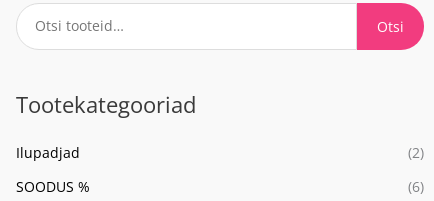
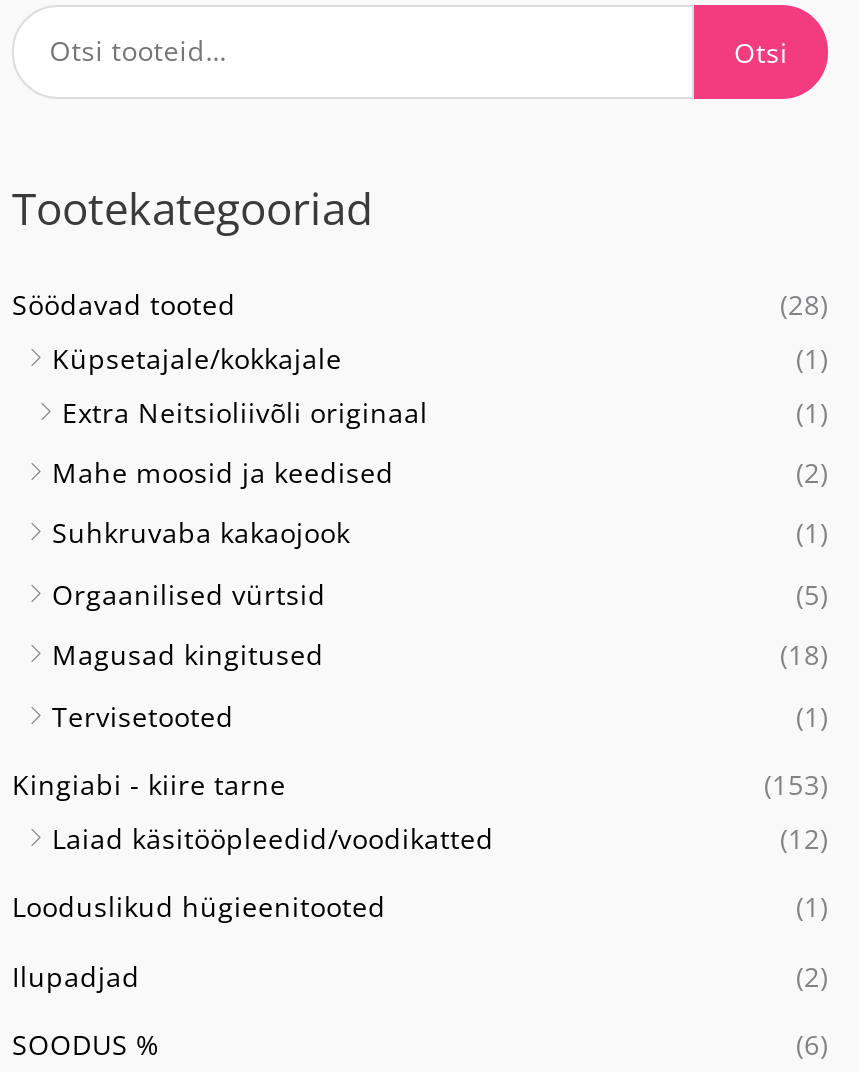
+ Söödavad tooted
+ (28)
+ Küpsetajale/kokkajale
+ (1)
+ Extra Neitsioliivõli originaal
+ (1)
+ Mahe moosid ja keedised
+ (2)
+ Suhkruvaba kakaojook
+ (1)
+ Orgaanilised vürtsid
+ (5)
+ Magusad kingitused
+ (18)
+ Tervisetooted
+ (1)
+ Kingiabi - kiire tarne
+ (153)
+ Laiad käsitööpleedid/voodikatted
+ (12)
+ Looduslikud hügieenitooted
+ (1)
